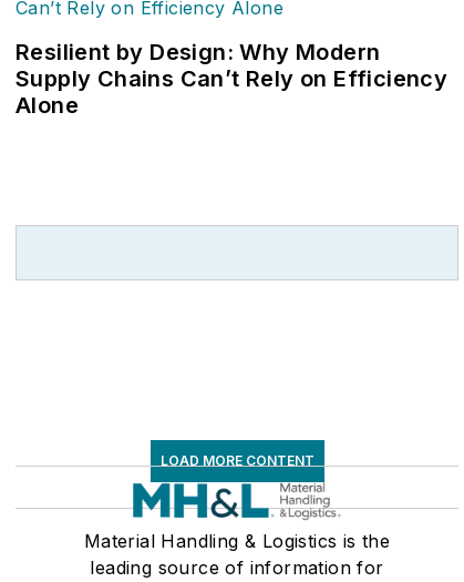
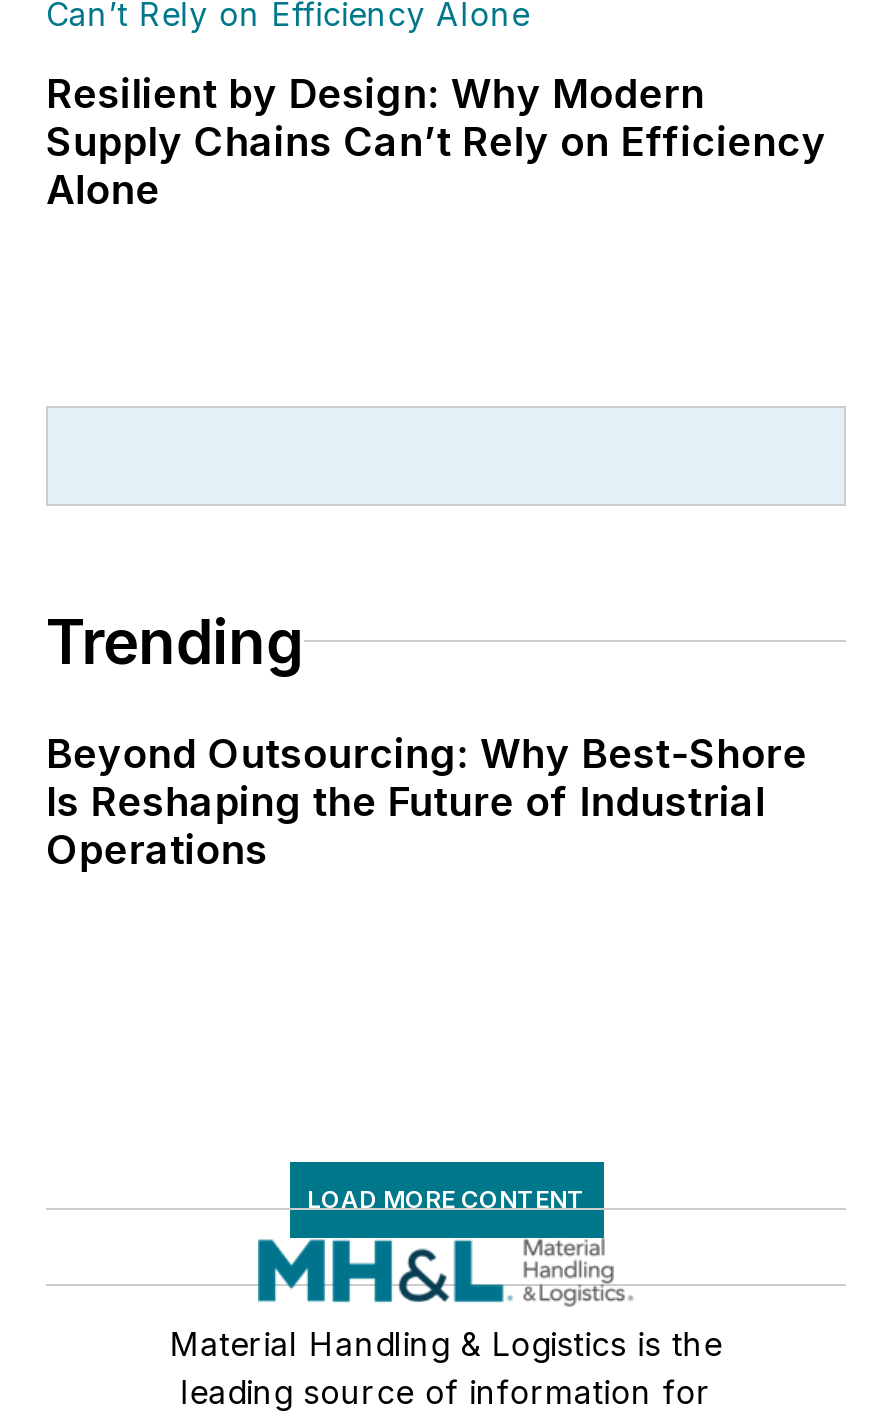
+ Trending
+ Beyond Outsourcing: Why Best-Shore
+ Is Reshaping the Future of Industrial
+ Operations
